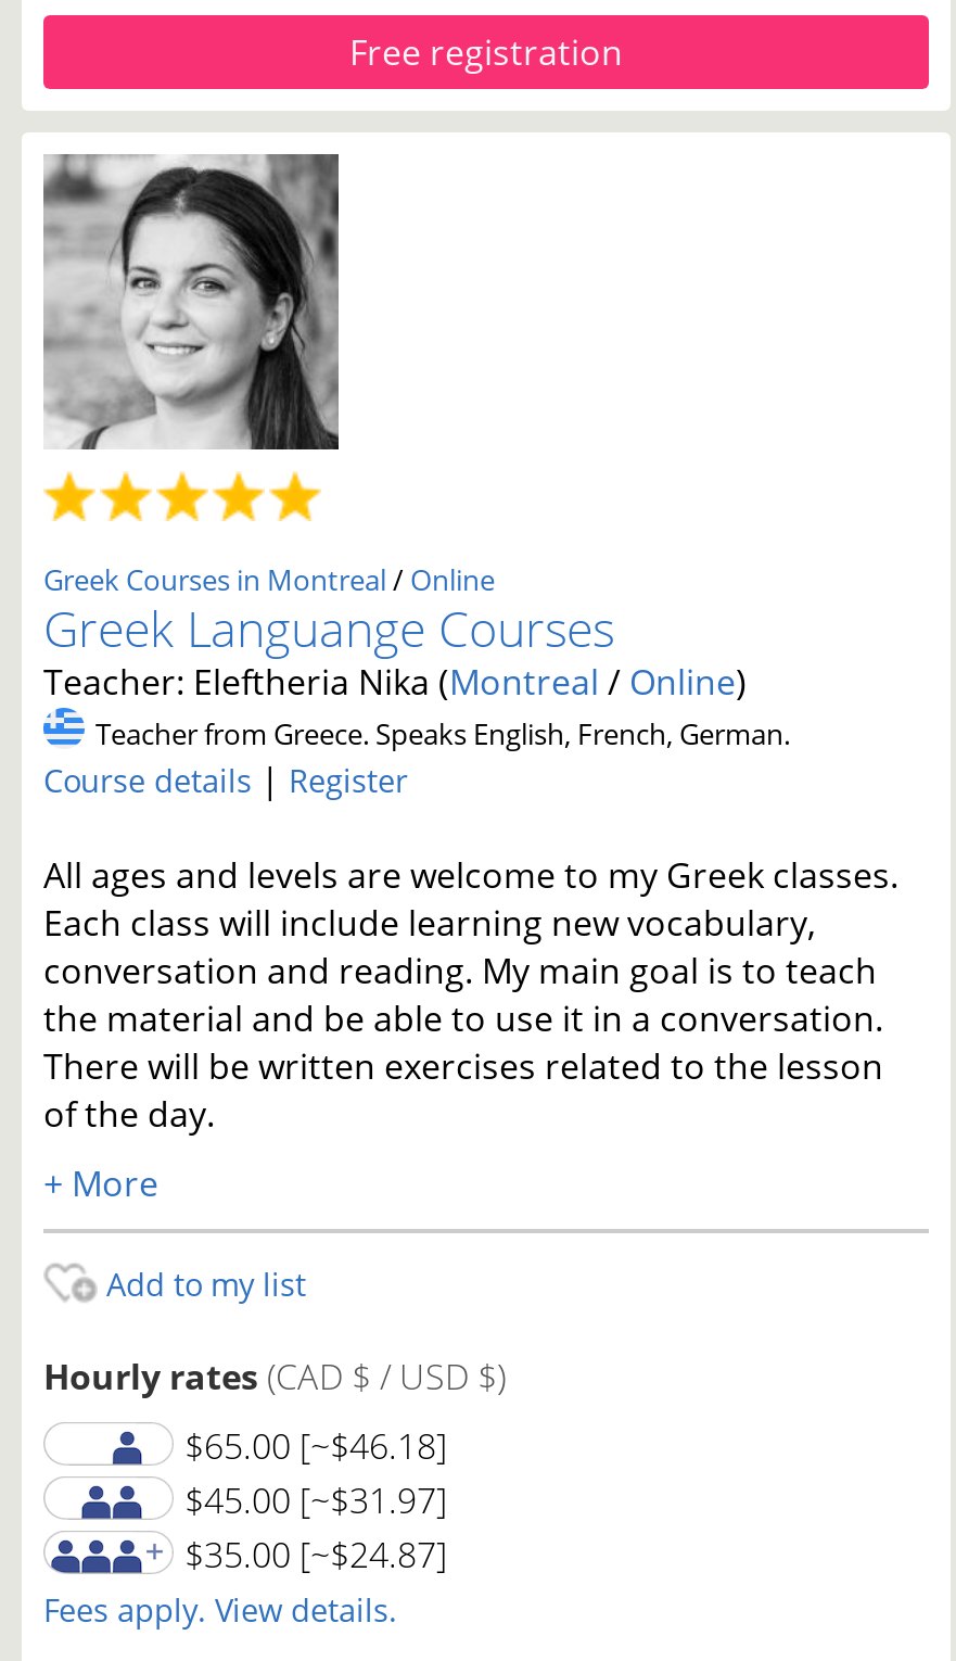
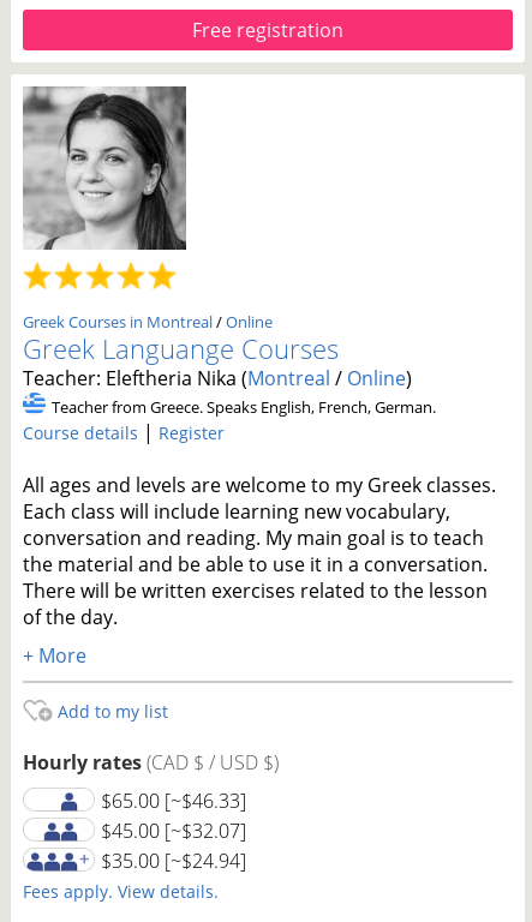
- $65.00 [~$46.18]
+ $65.00 [~$46.33]

- $45.00 [~$31.97]
+ $45.00 [~$32.07]

- $35.00 [~$24.87]
+ $35.00 [~$24.94]
